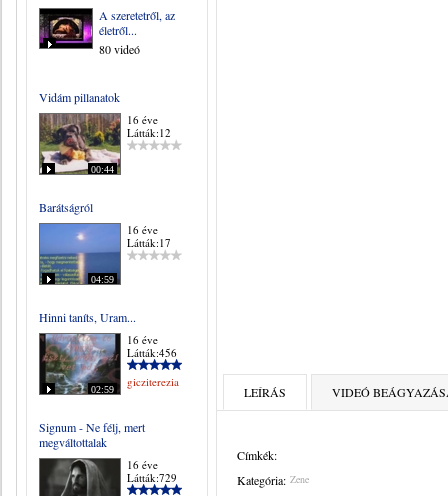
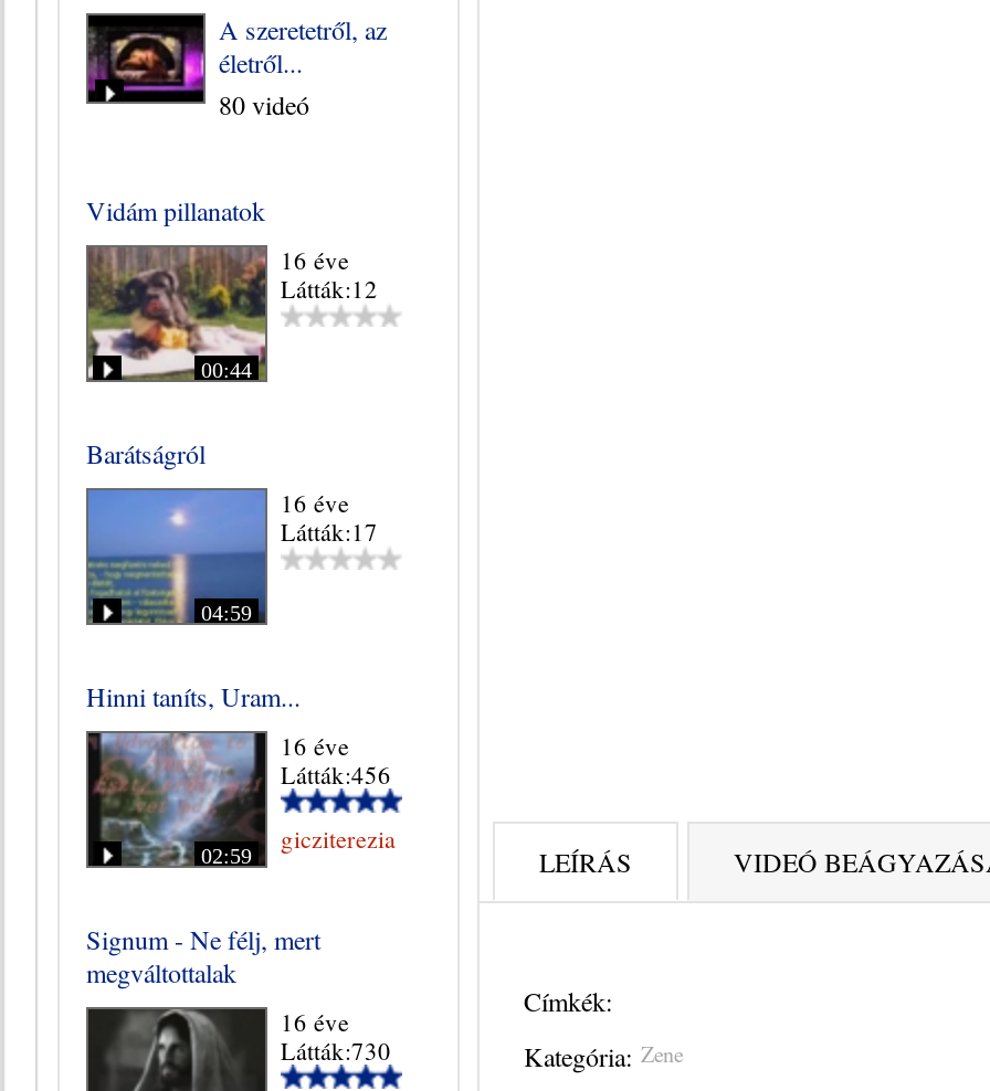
- Látták:729
+ Látták:730
